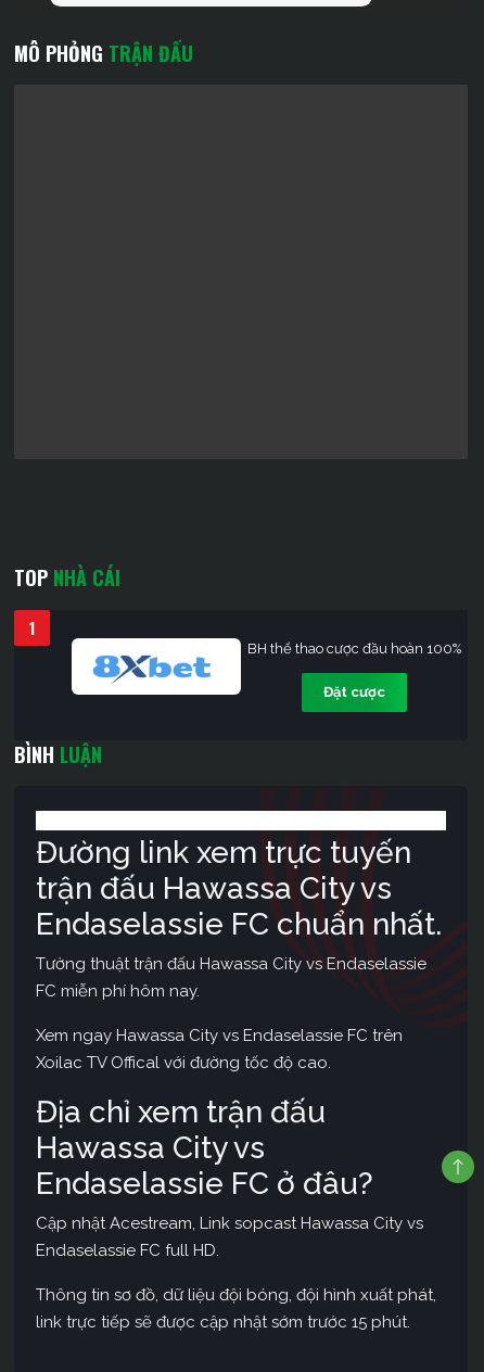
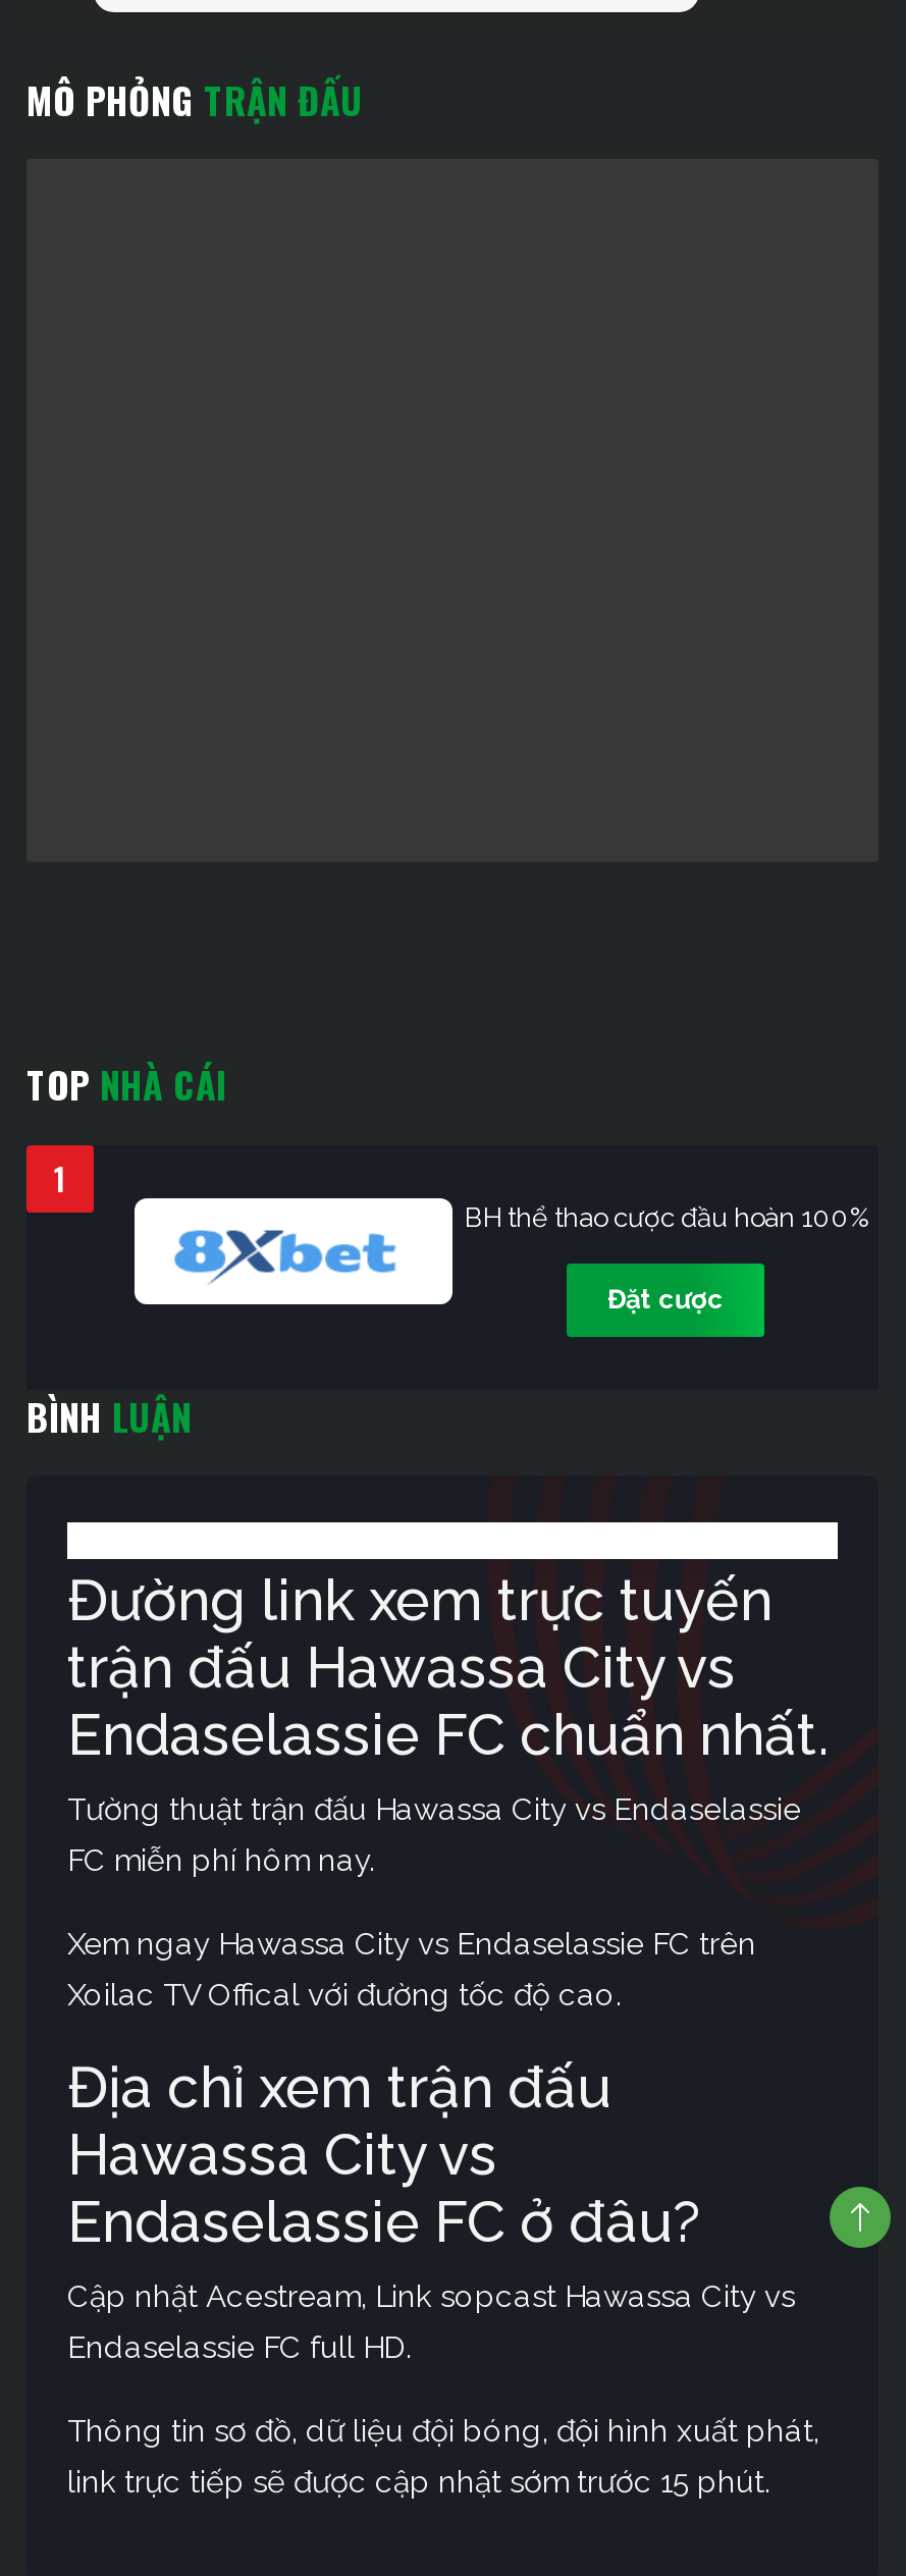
- [image]
+ [image]
